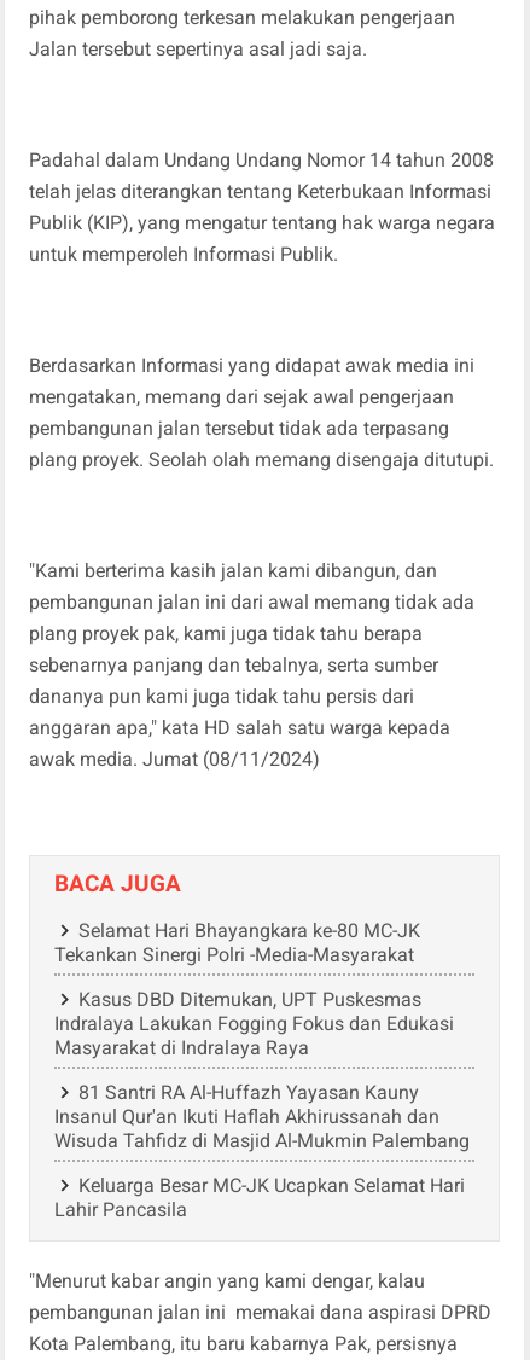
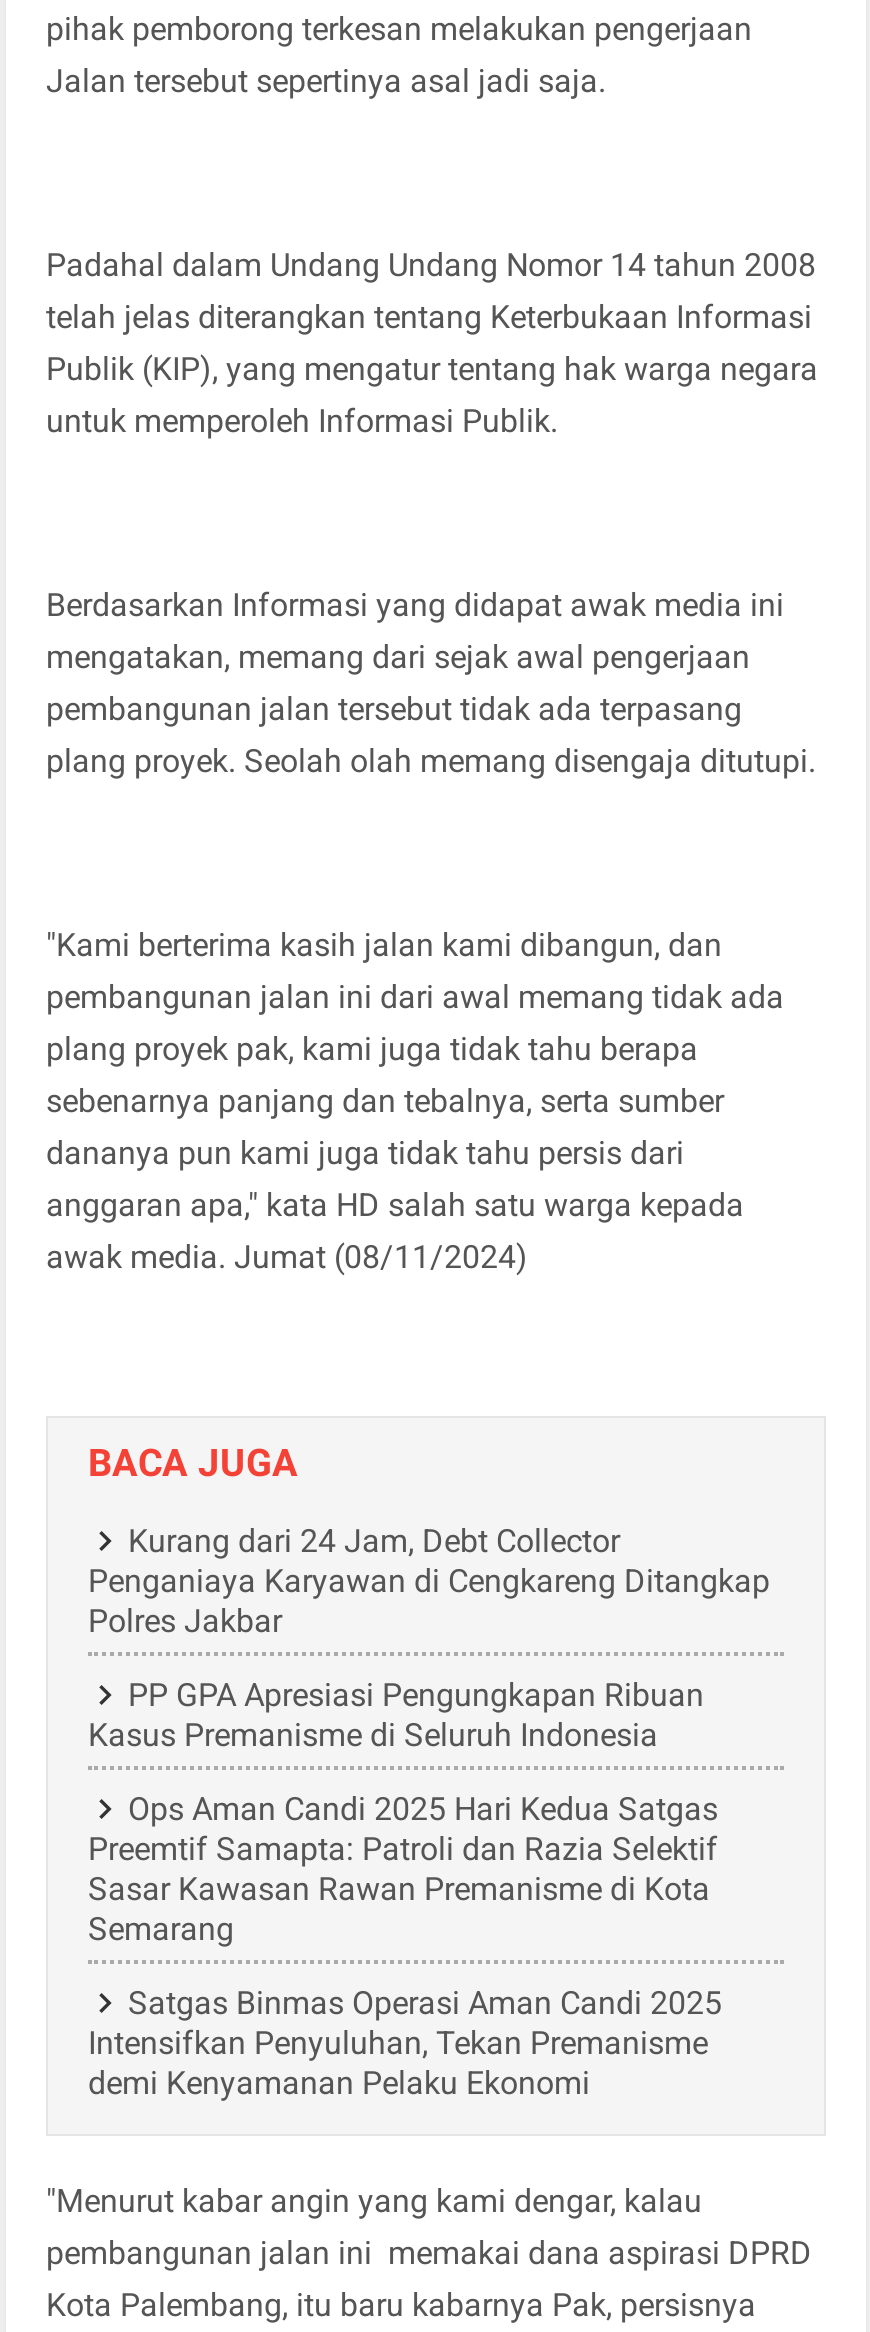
- Selamat Hari Bhayangkara ke-80 MC-JK
- Tekankan Sinergi Polri -Media-Masyarakat
+ Kurang dari 24 Jam, Debt Collector
+ Penganiaya Karyawan di Cengkareng Ditangkap
+ Polres Jakbar

- Kasus DBD Ditemukan, UPT Puskesmas
- Indralaya Lakukan Fogging Fokus dan Edukasi
- Masyarakat di Indralaya Raya
+ PP GPA Apresiasi Pengungkapan Ribuan
+ Kasus Premanisme di Seluruh Indonesia

- 81 Santri RA Al-Huffazh Yayasan Kauny
- Insanul Qur'an Ikuti Haflah Akhirussanah dan
- Wisuda Tahfidz di Masjid Al-Mukmin Palembang
+ Ops Aman Candi 2025 Hari Kedua Satgas
+ Preemtif Samapta: Patroli dan Razia Selektif
+ Sasar Kawasan Rawan Premanisme di Kota
+ Semarang

- Keluarga Besar MC-JK Ucapkan Selamat Hari
- Lahir Pancasila
+ Satgas Binmas Operasi Aman Candi 2025
+ Intensifkan Penyuluhan, Tekan Premanisme
+ demi Kenyamanan Pelaku Ekonomi
